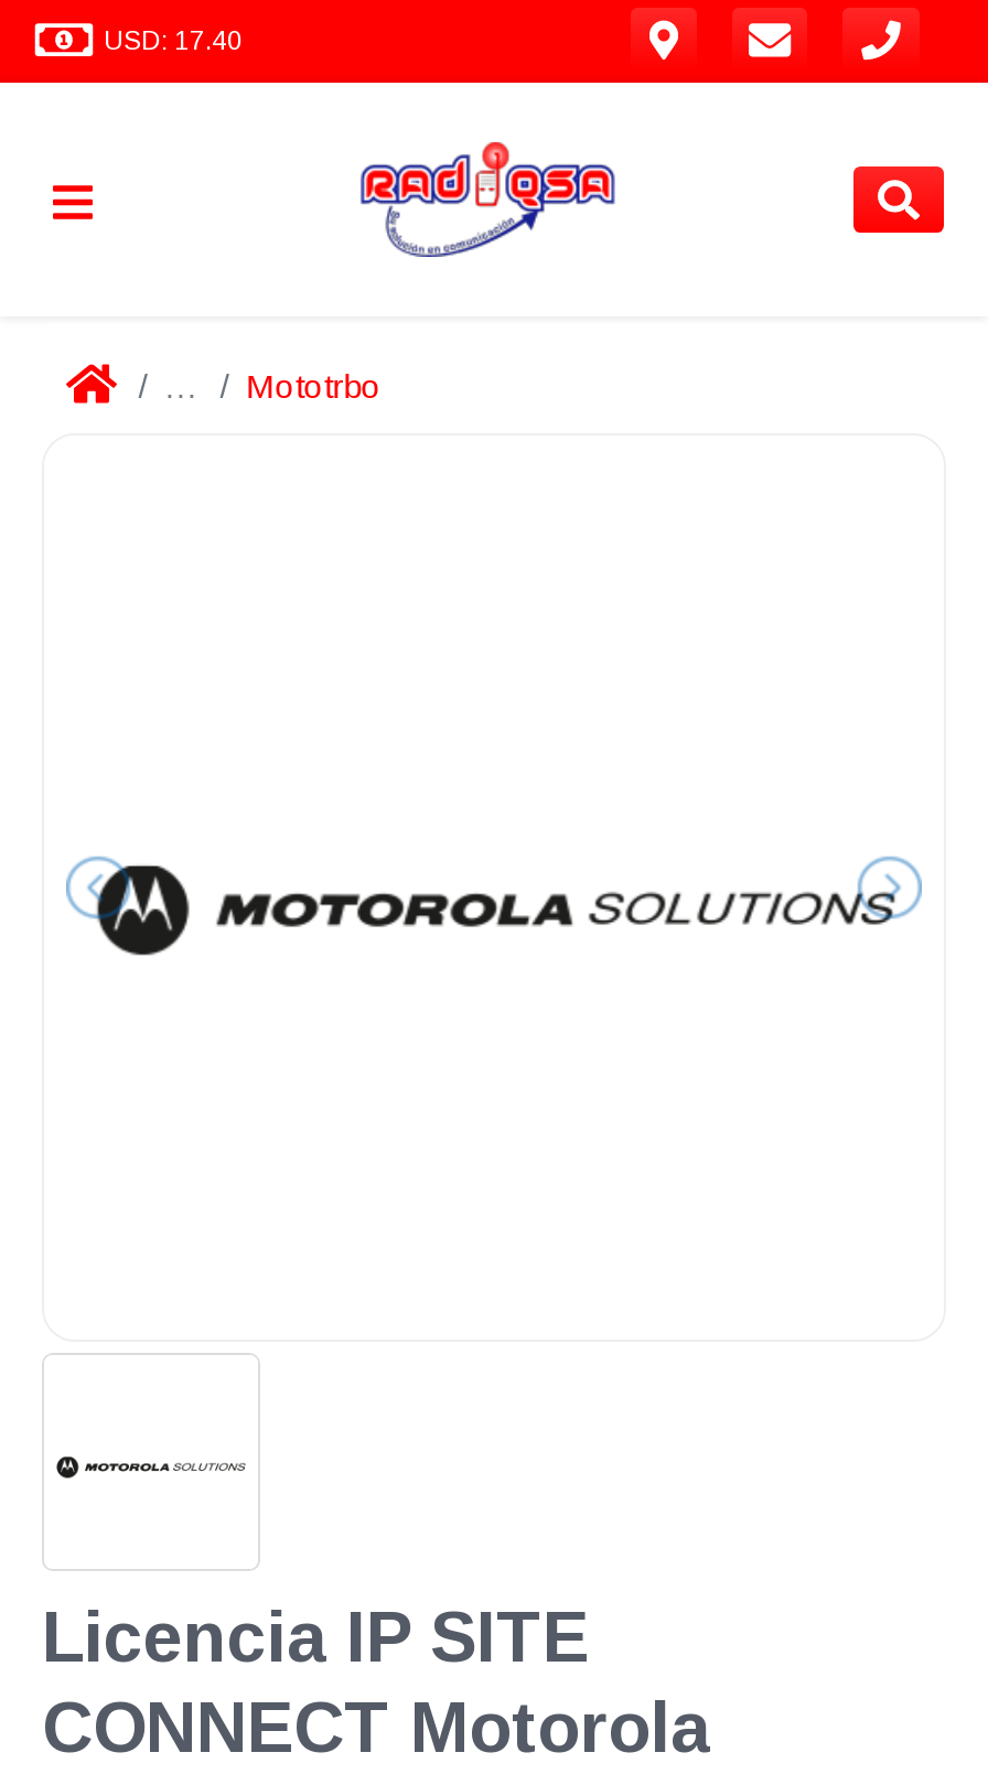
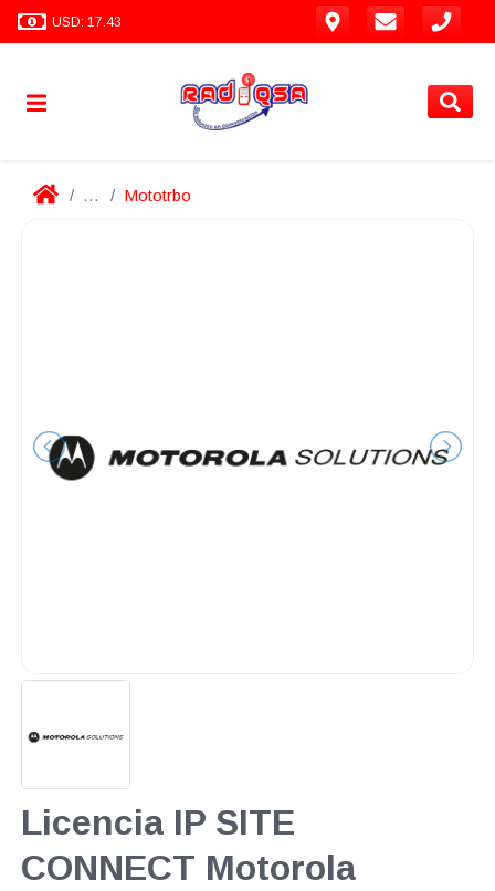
- USD: 17.40
+ USD: 17.43
